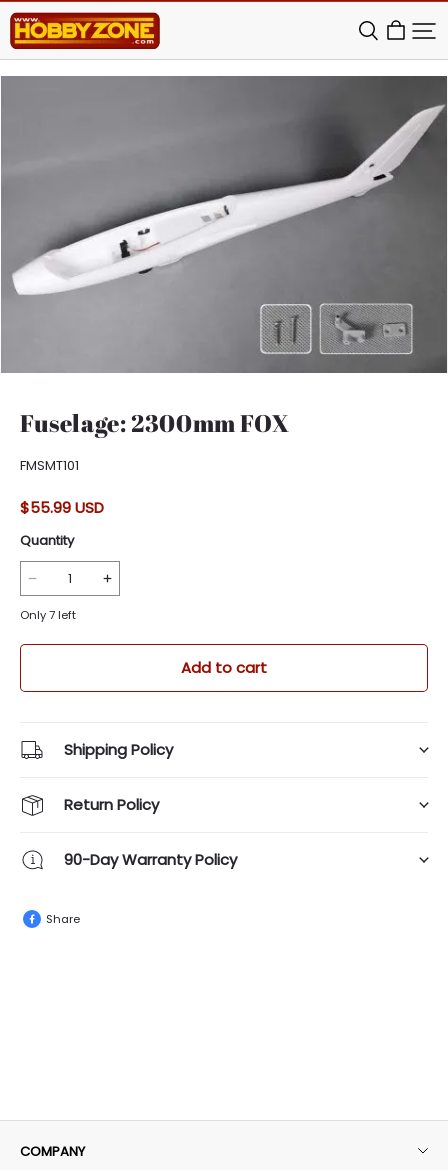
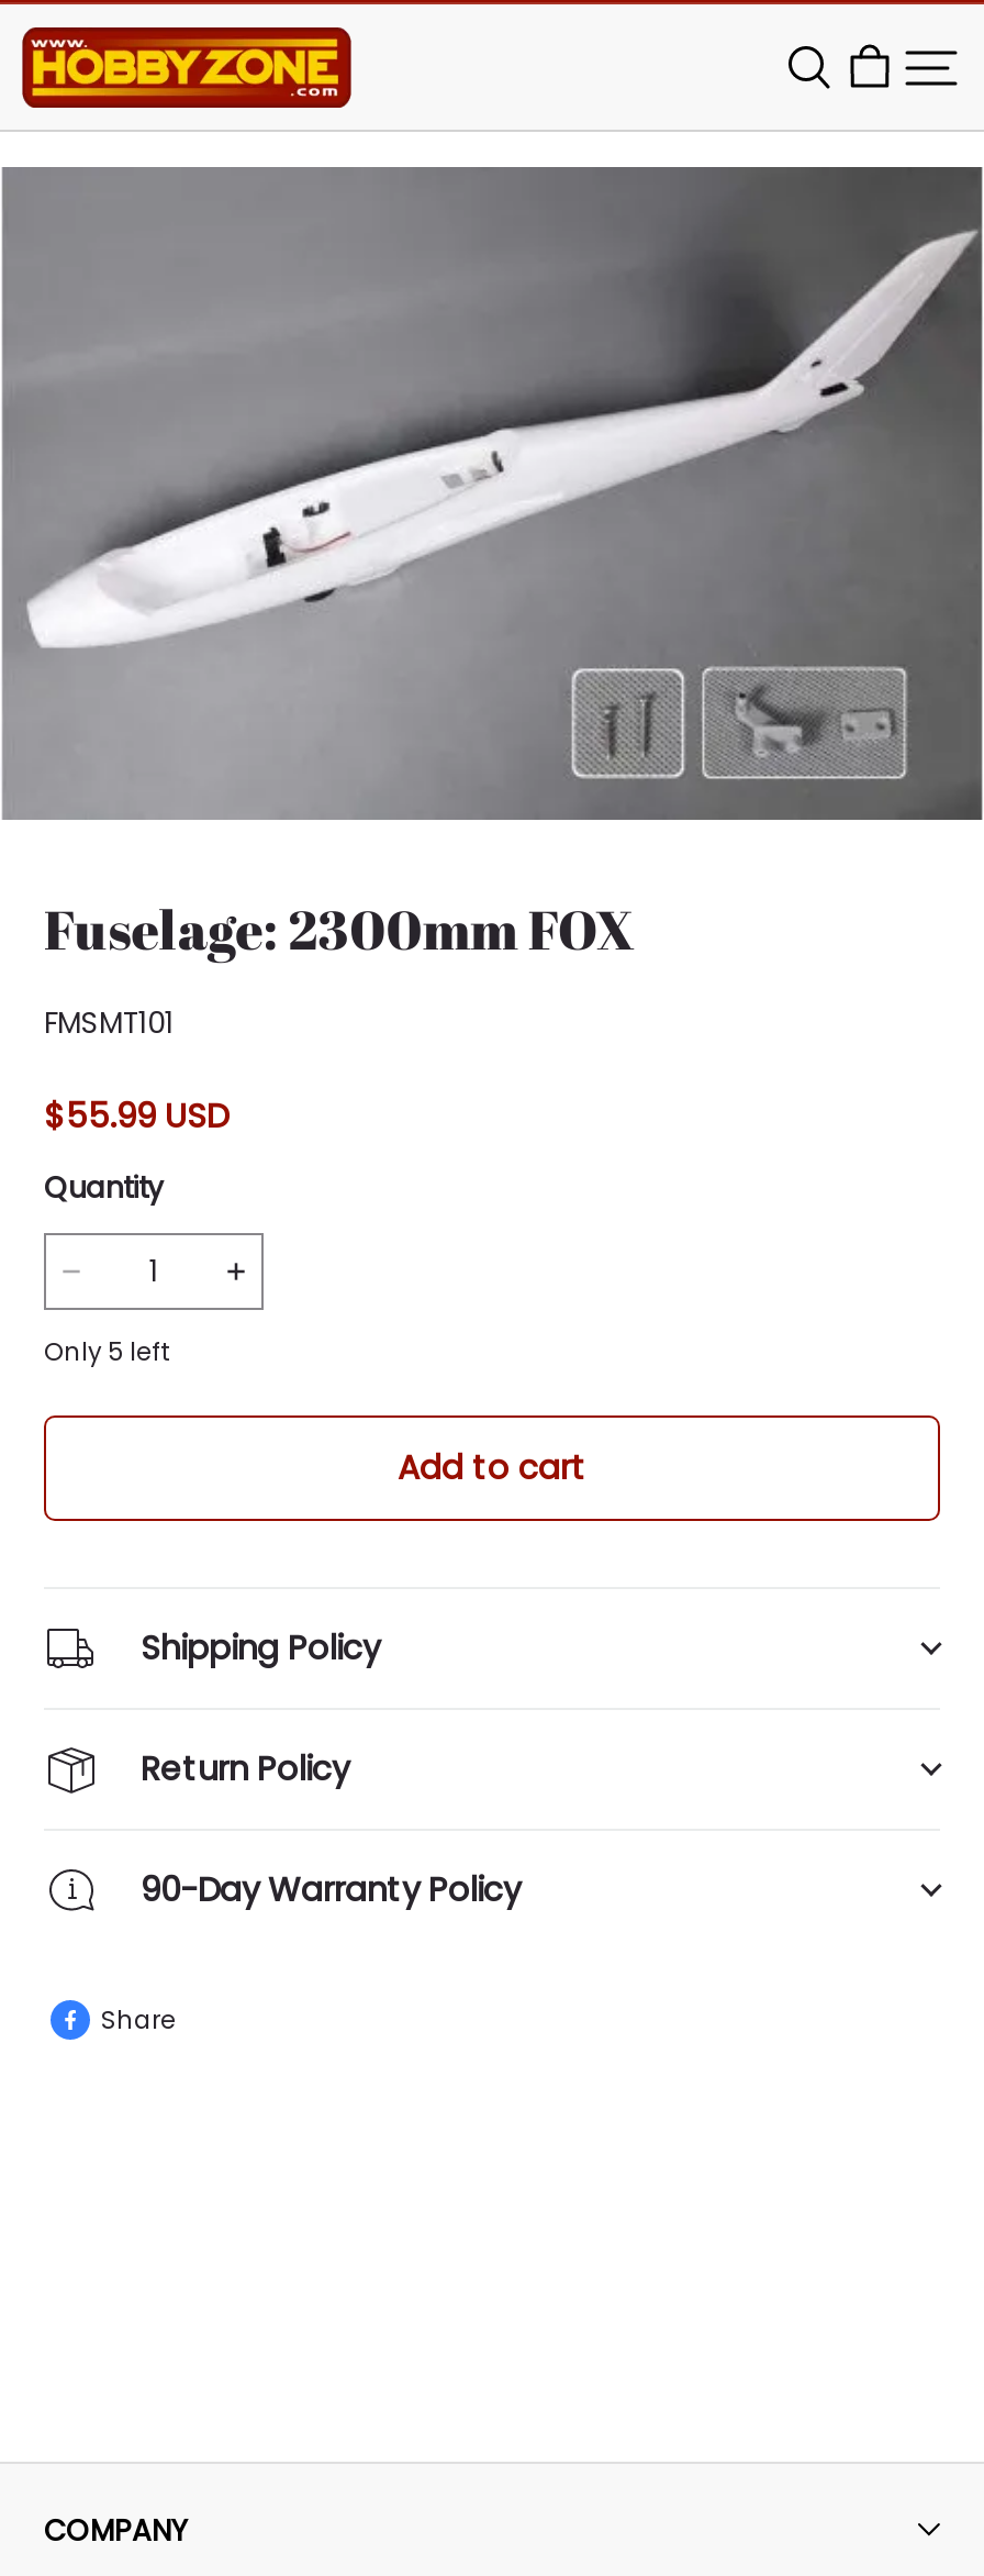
- Only 7 left
+ Only 5 left
